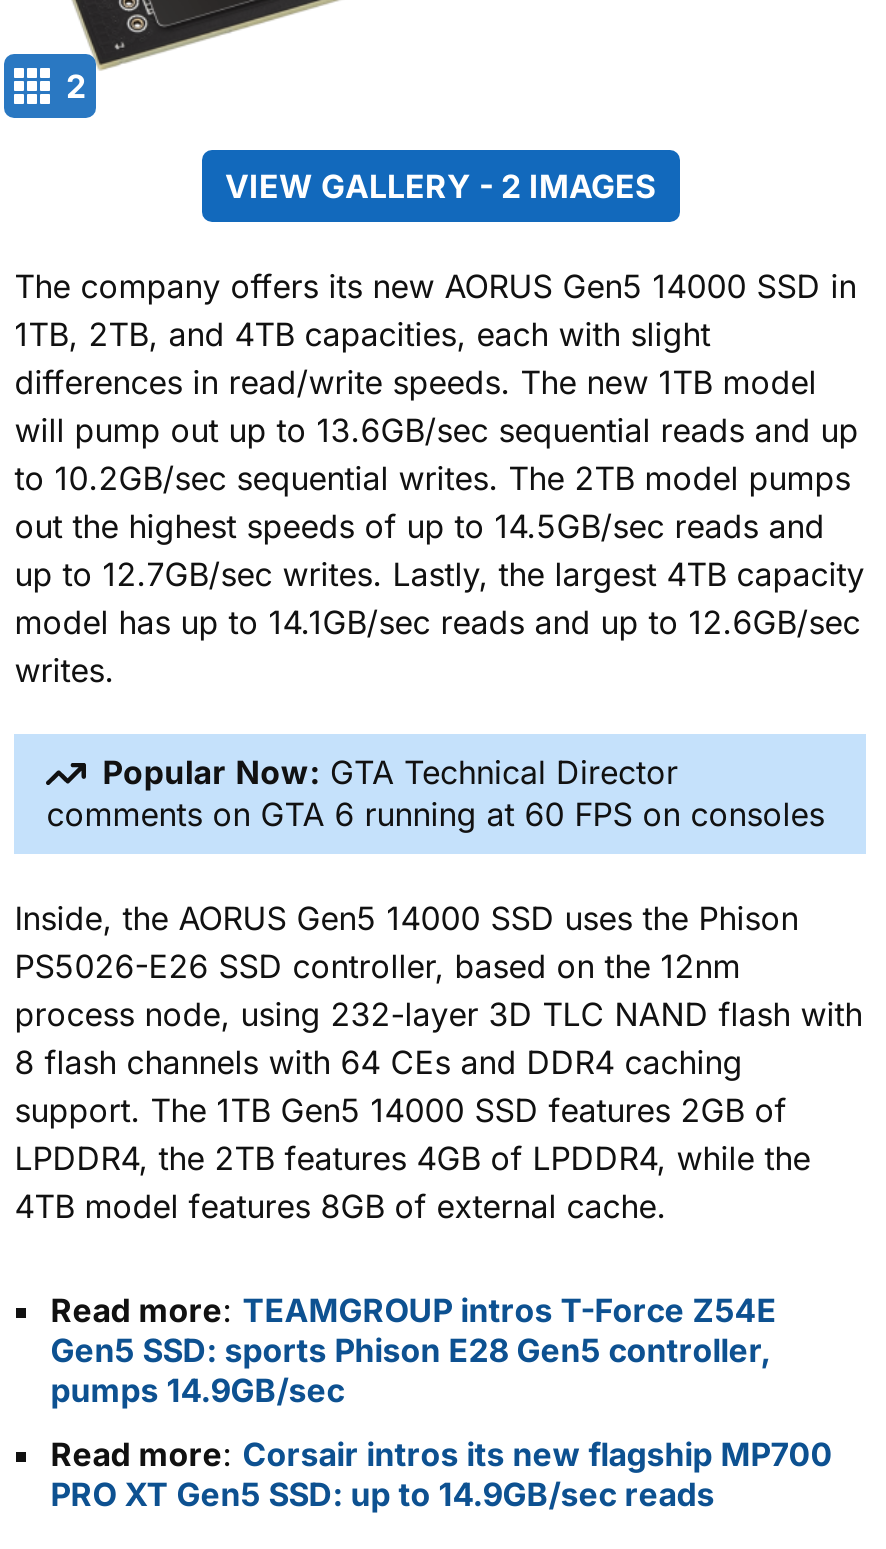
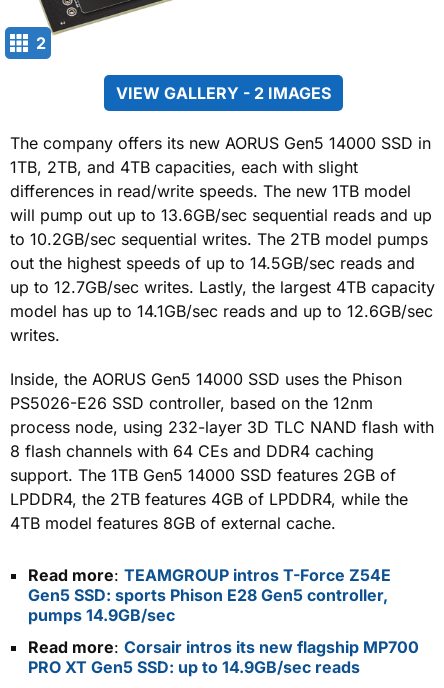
- Popular Now: GTA Technical Director
- comments on GTA 6 running at 60 FPS on consoles
